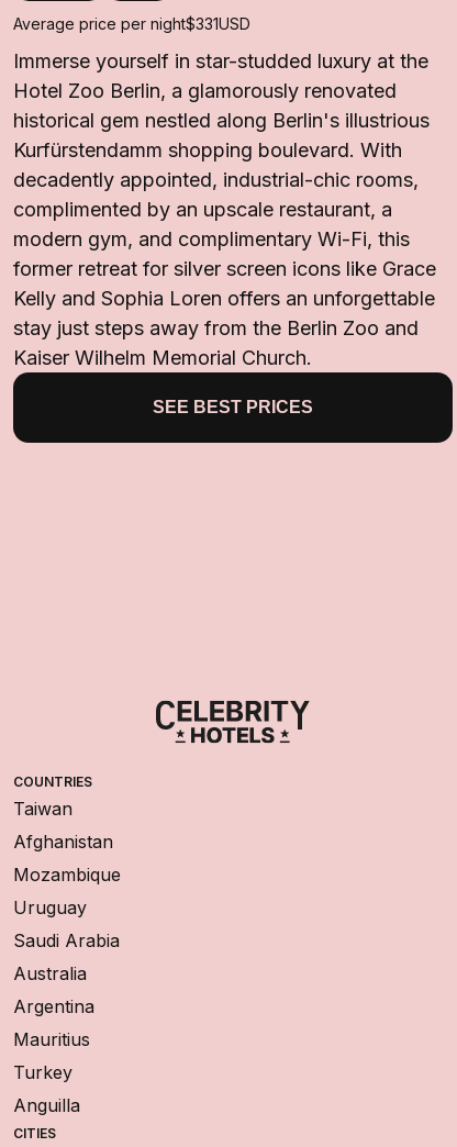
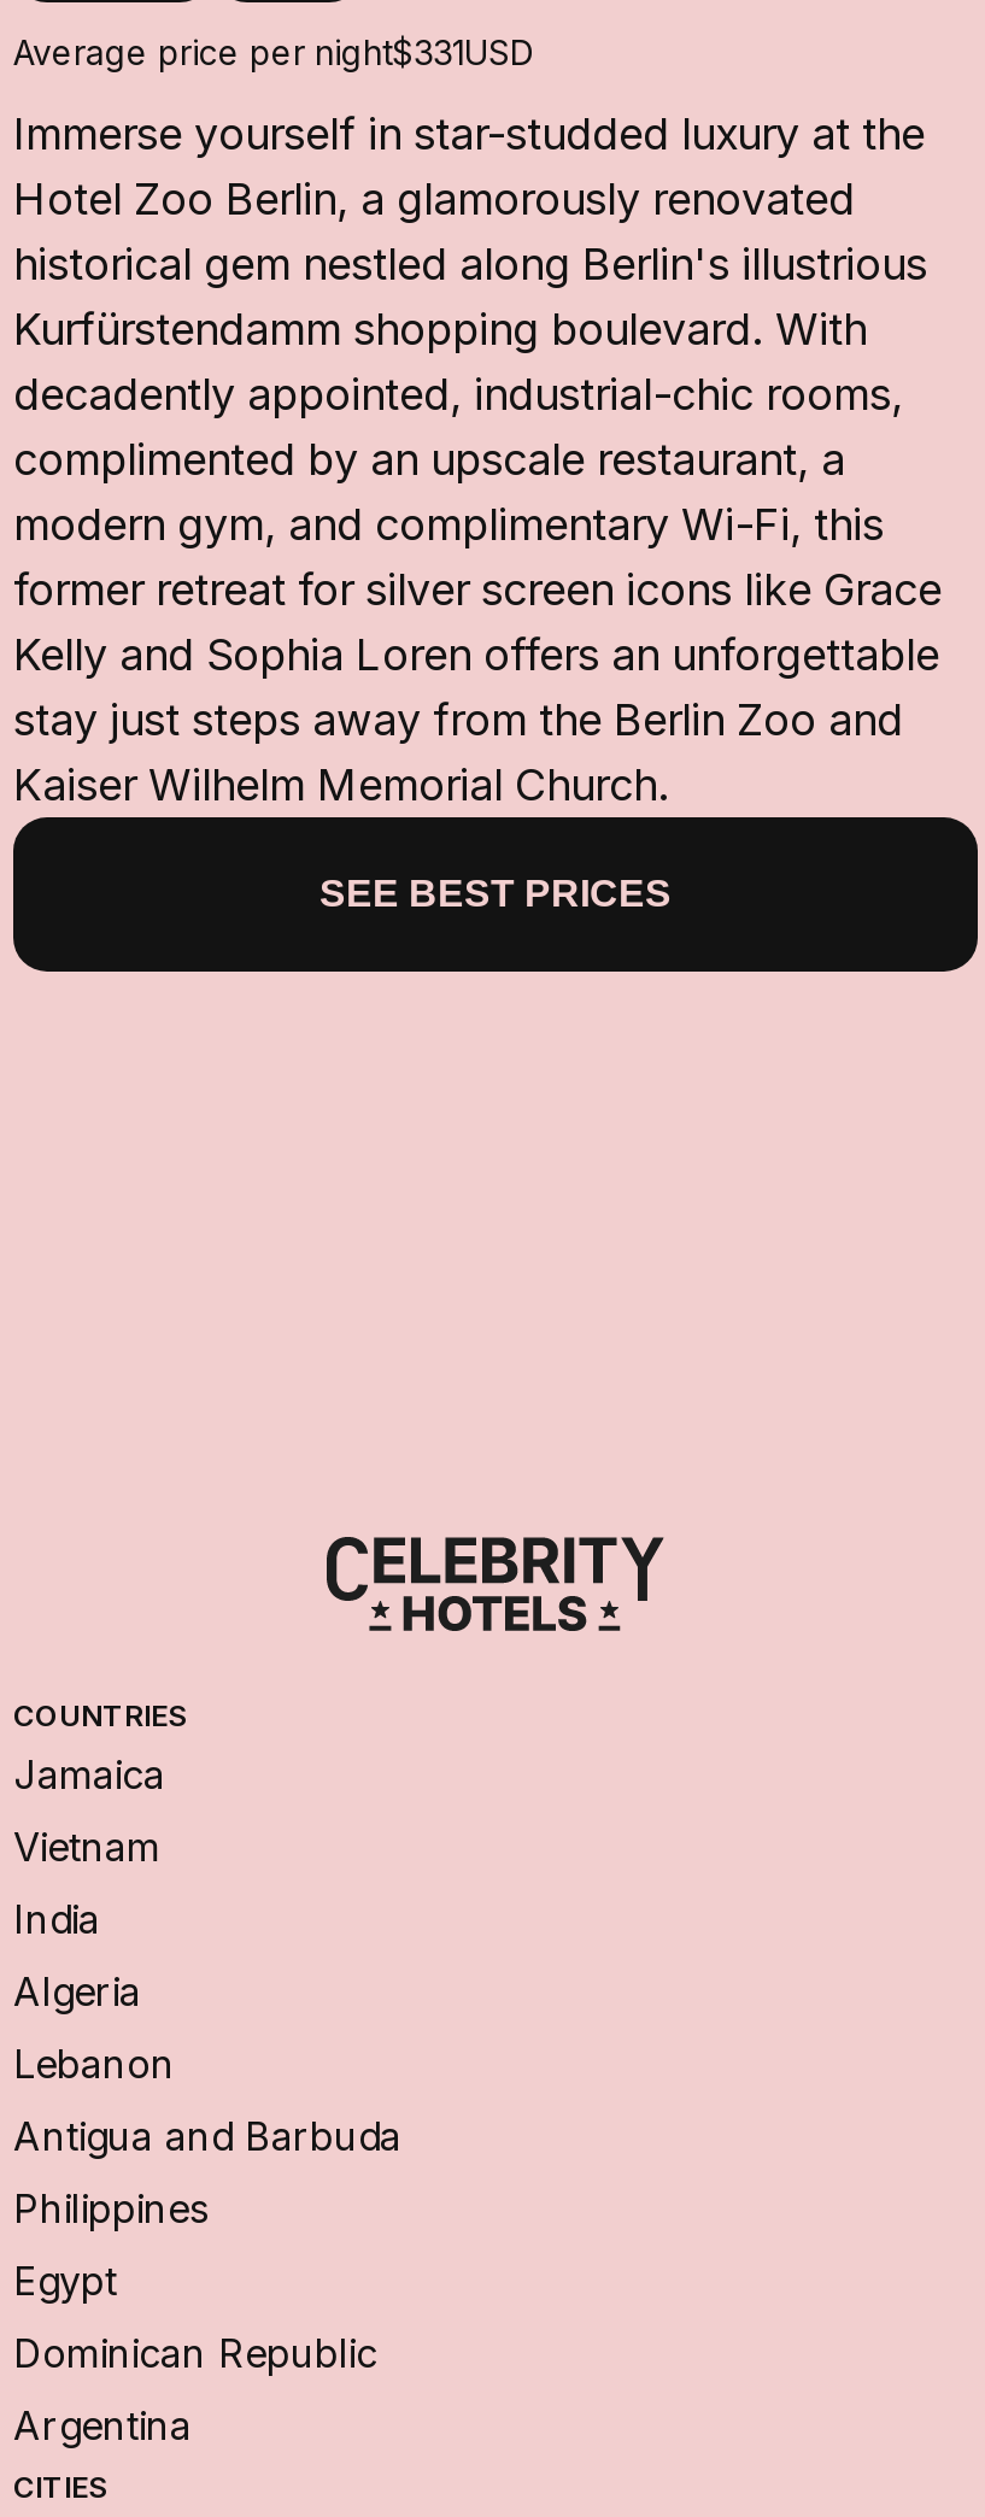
- Taiwan
- Afghanistan
- Mozambique
- Uruguay
- Saudi Arabia
- Australia
+ Jamaica
+ Vietnam
+ India
+ Algeria
+ Lebanon
+ Antigua and Barbuda
+ Philippines
+ Egypt
+ Dominican Republic

moved down: Argentina

- Mauritius
- Turkey
- Anguilla
